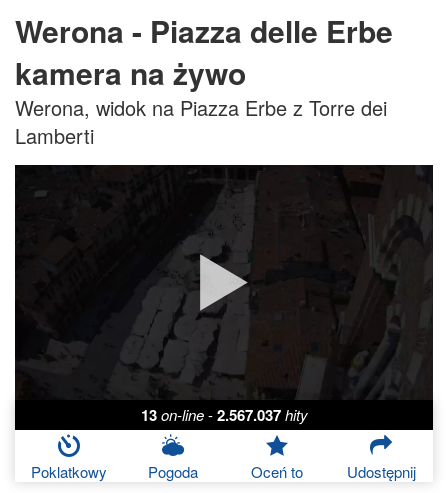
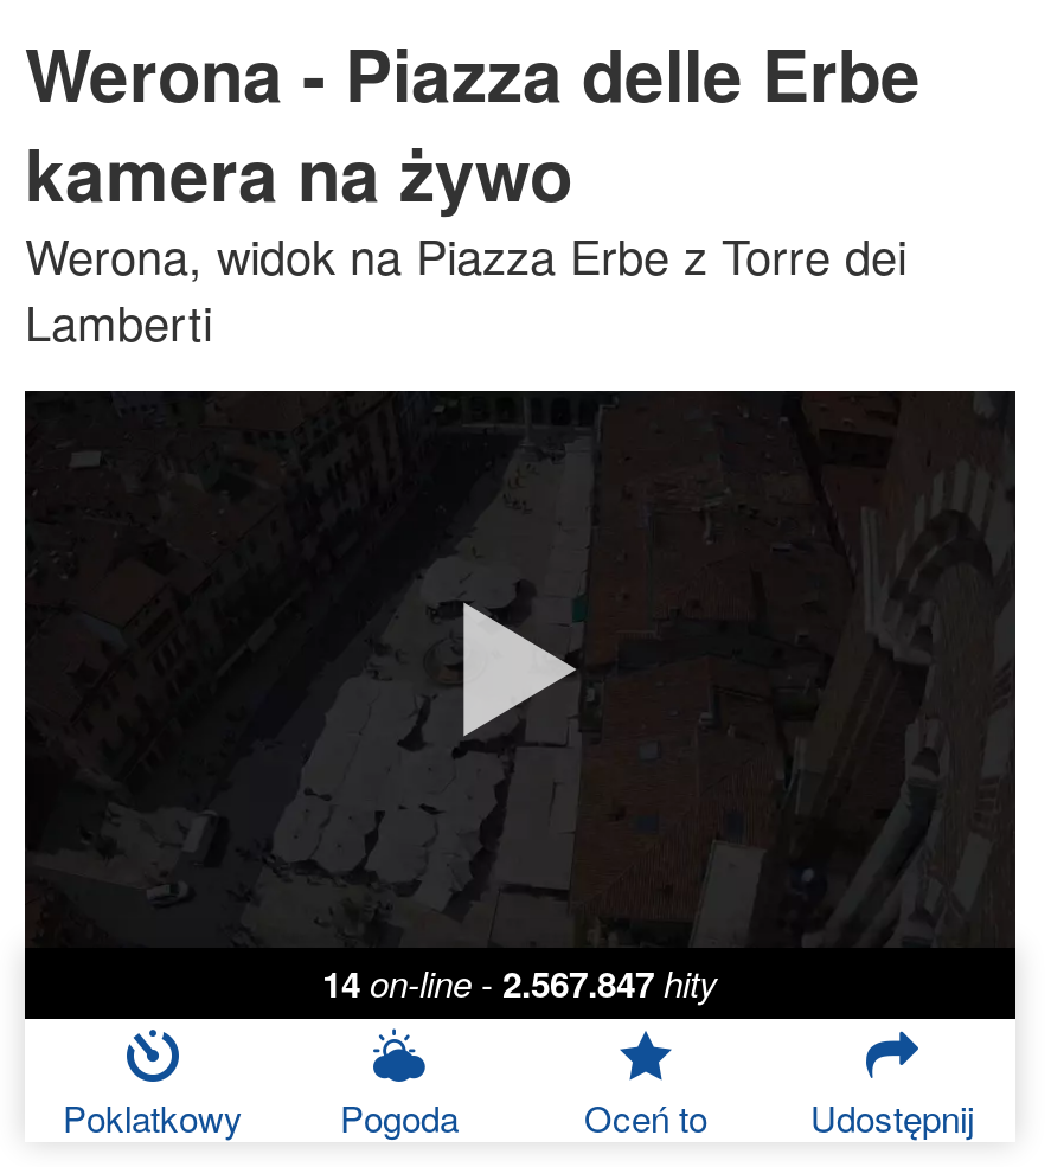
- 13 on-line - 2.567.037 hity
+ 14 on-line - 2.567.847 hity
